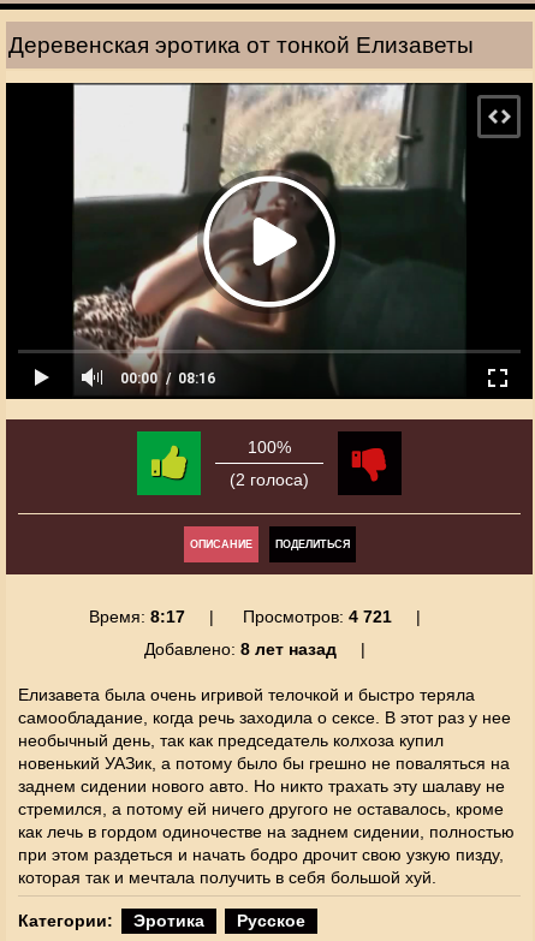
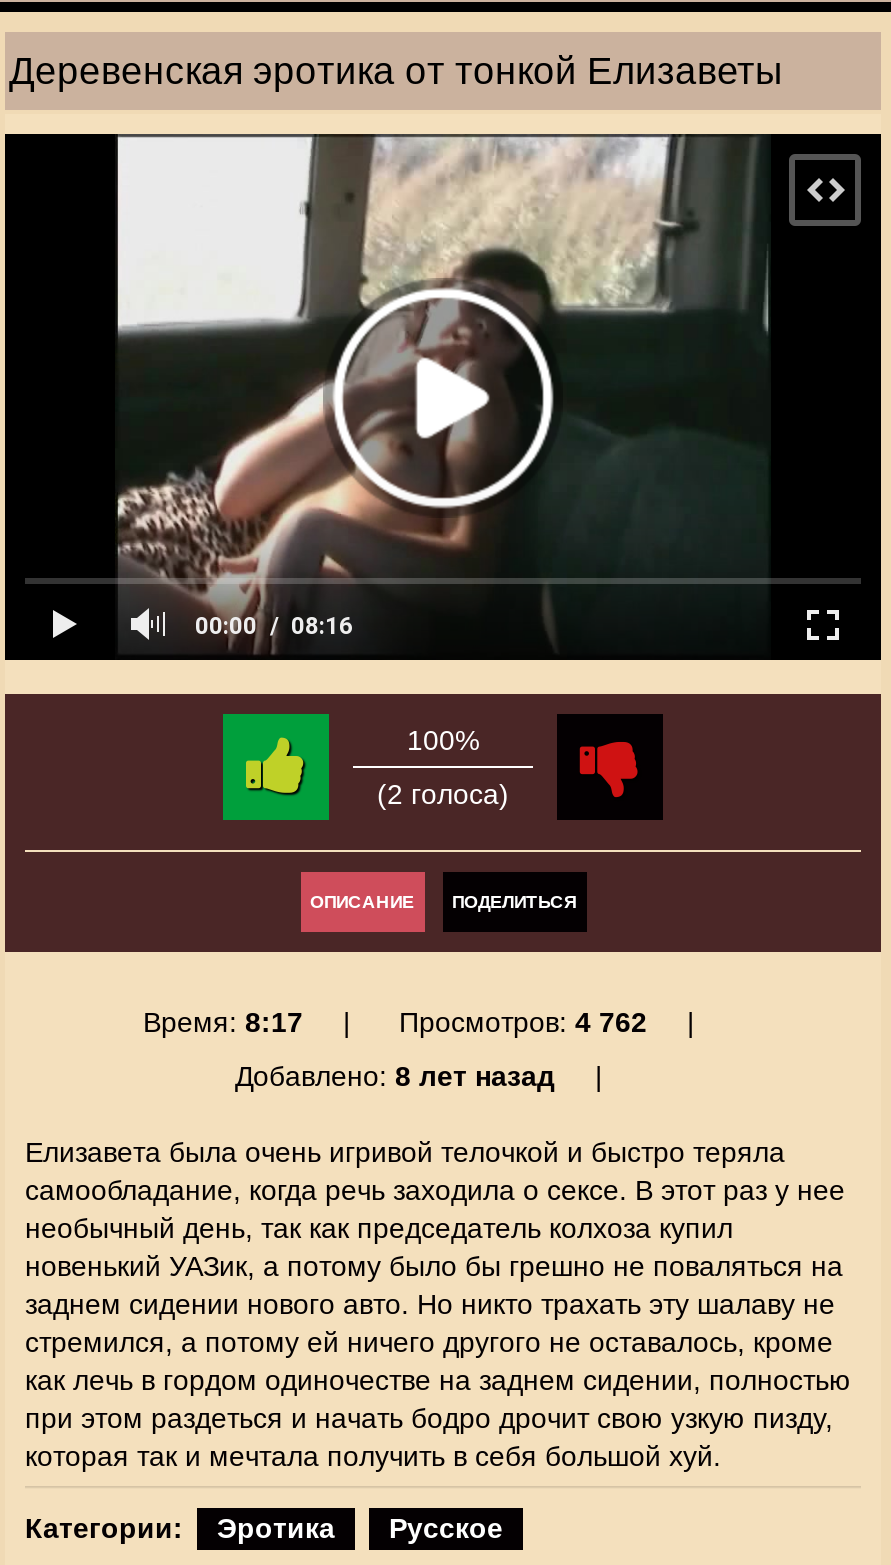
- Просмотров: 4 721
+ Просмотров: 4 762
